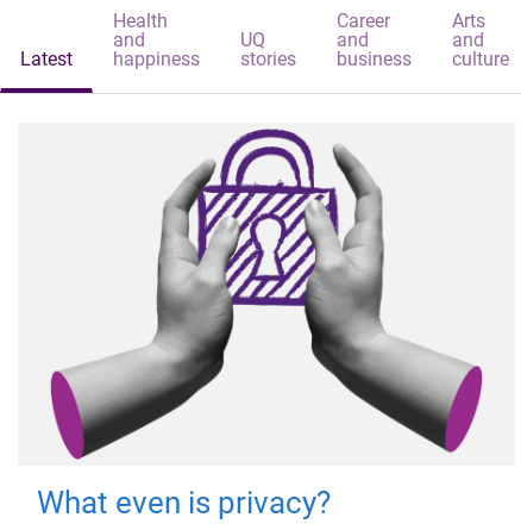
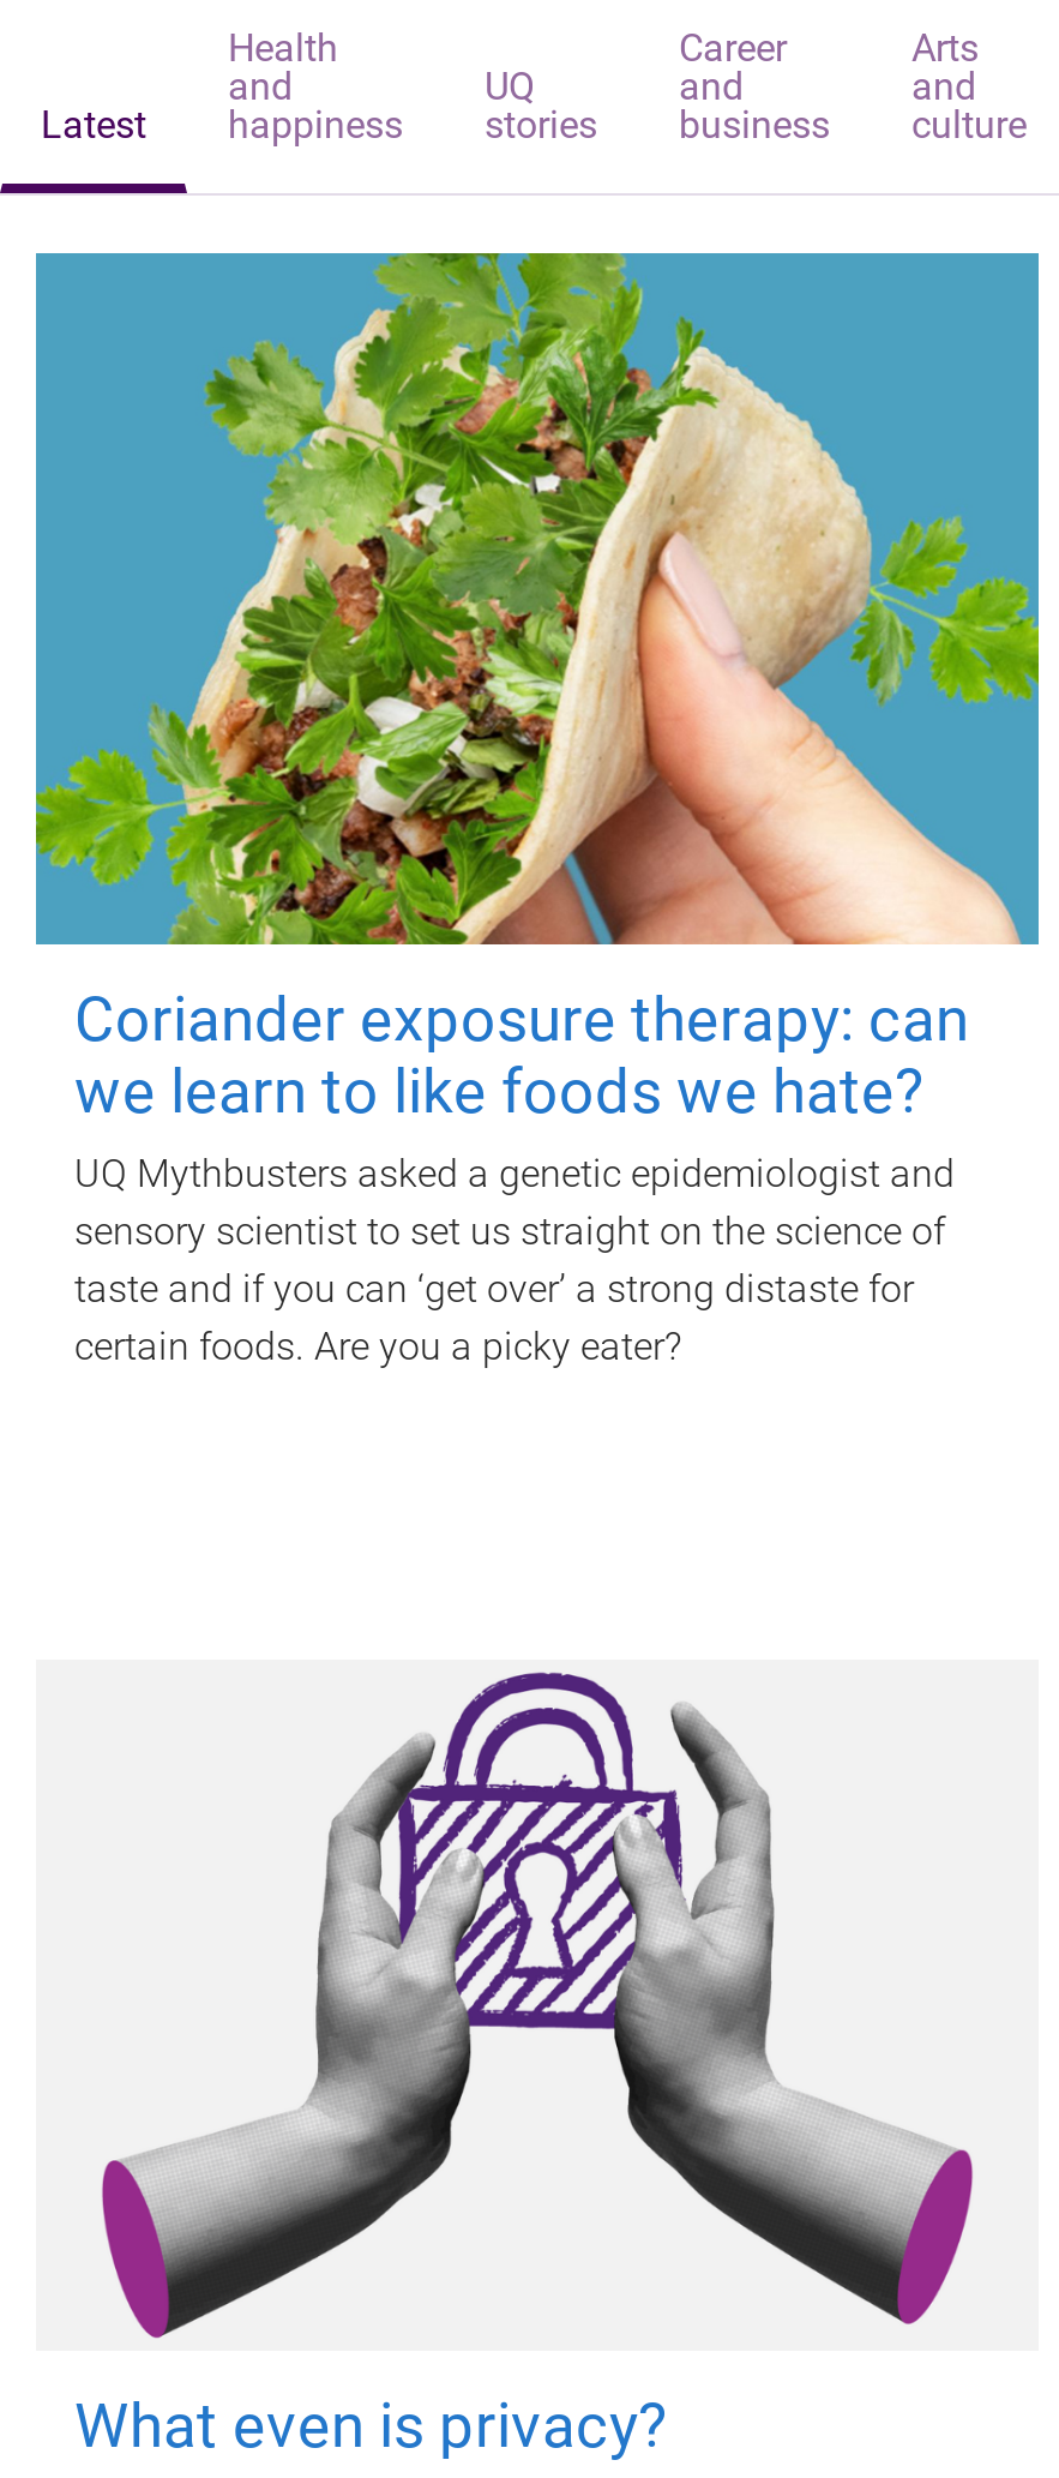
+ [image]
+ Coriander exposure therapy: can
+ we learn to like foods we hate?
+ UQ Mythbusters asked a genetic epidemiologist and
+ sensory scientist to set us straight on the science of
+ taste and if you can ‘get over’ a strong distaste for
+ certain foods. Are you a picky eater?
